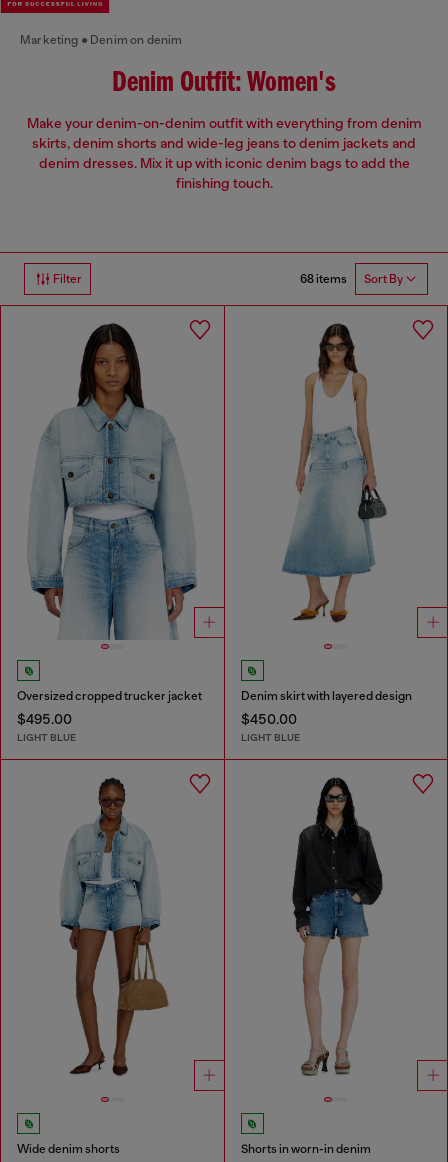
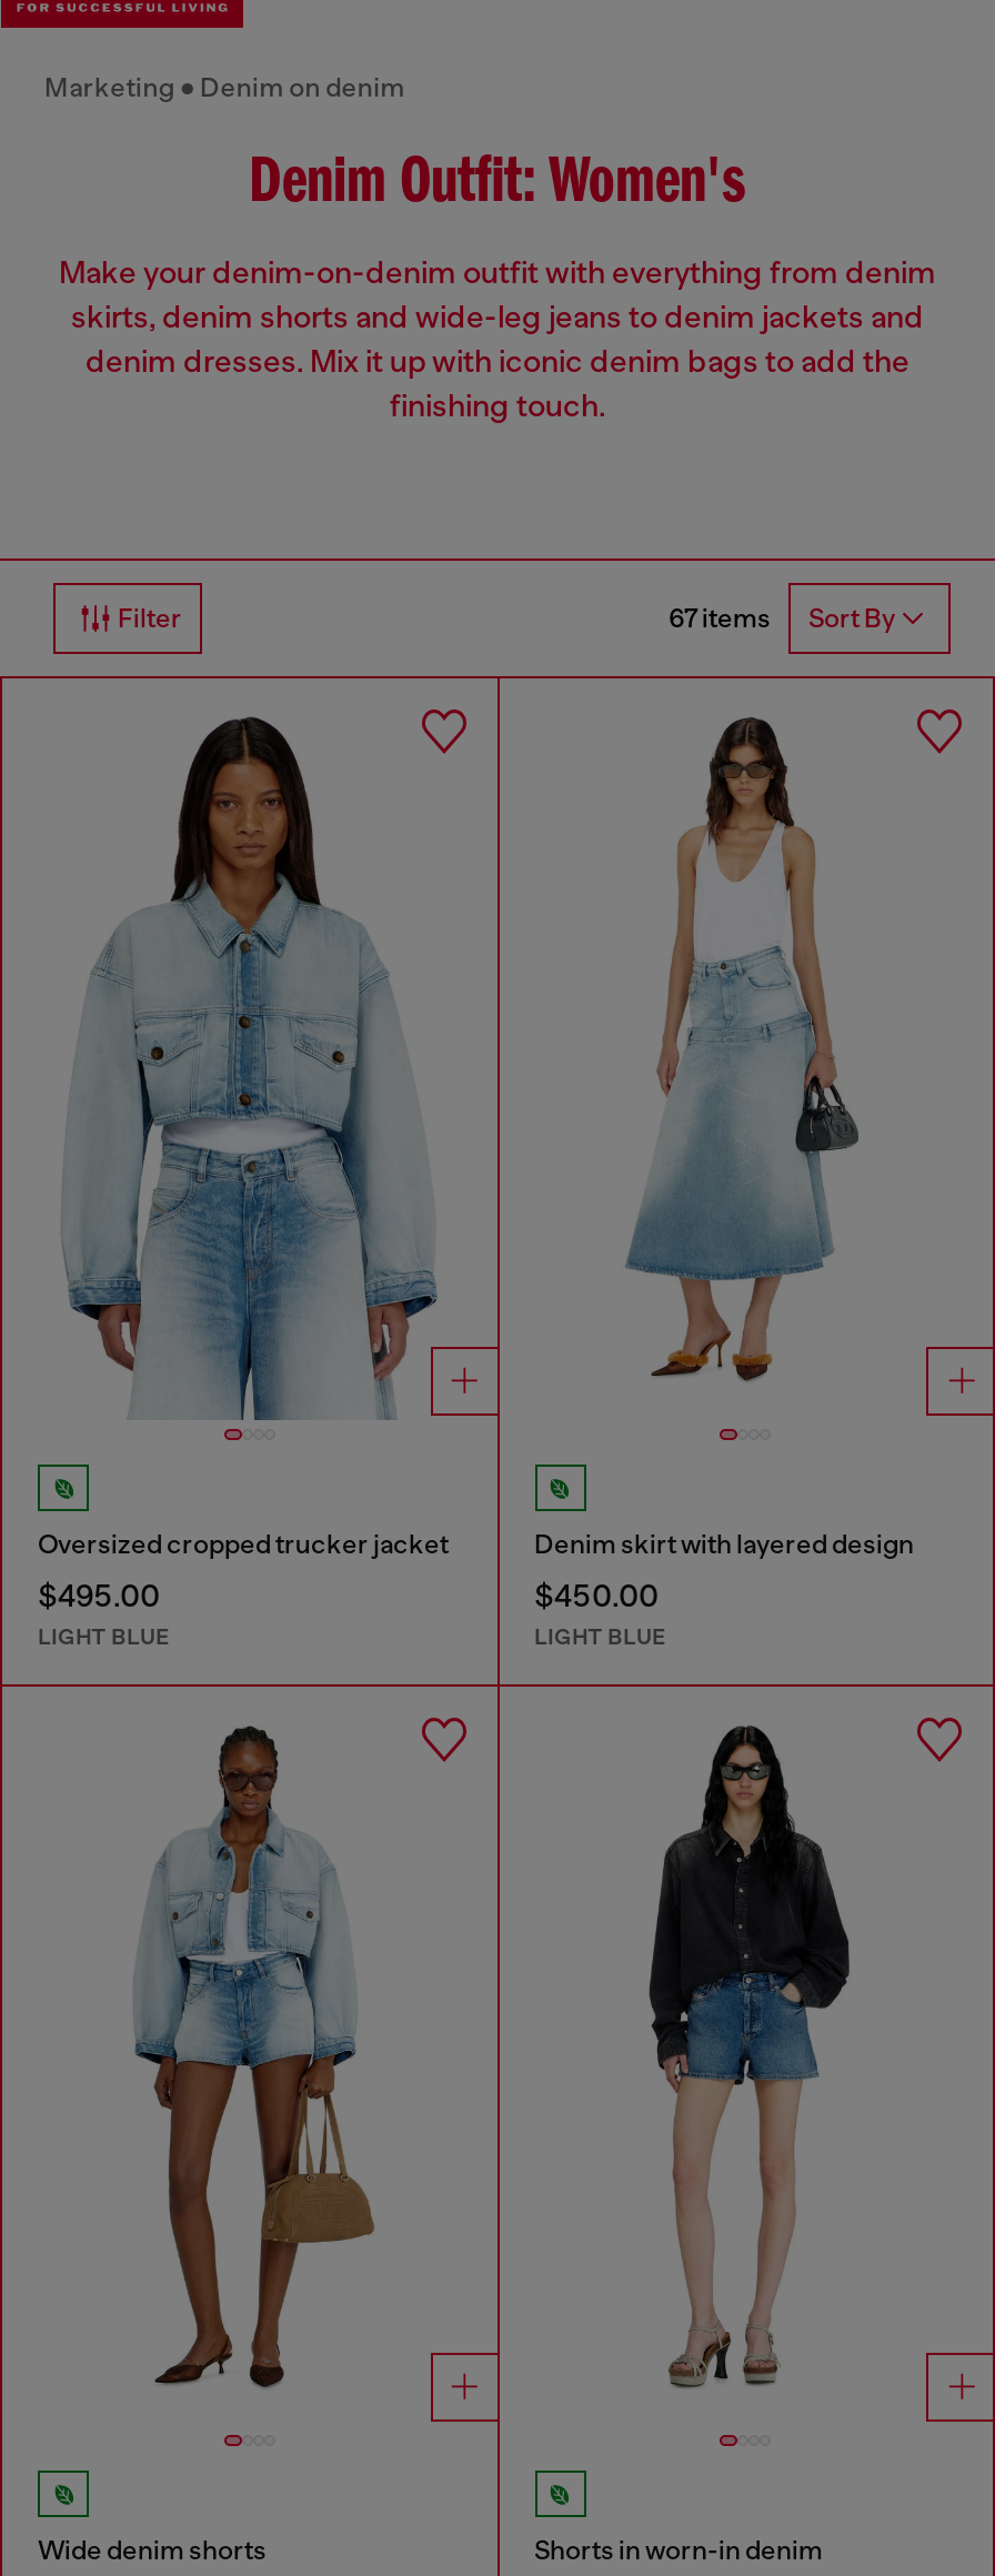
- 68 items Sort By
+ 67 items Sort By
